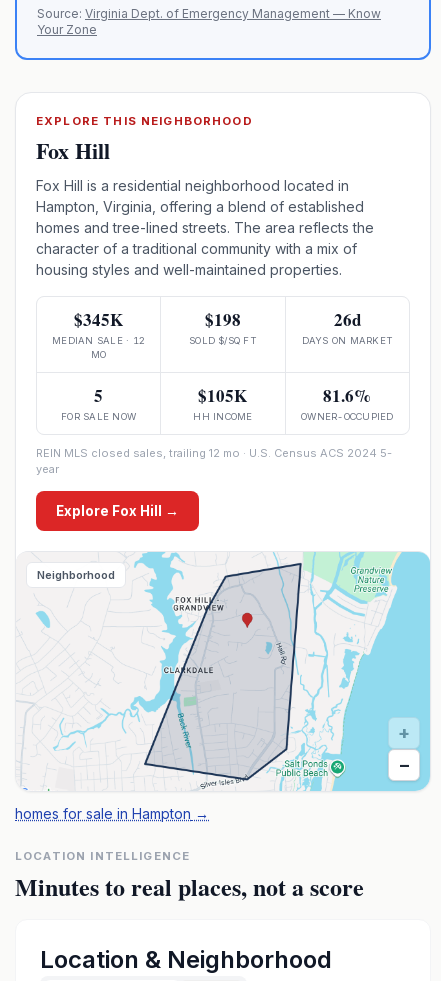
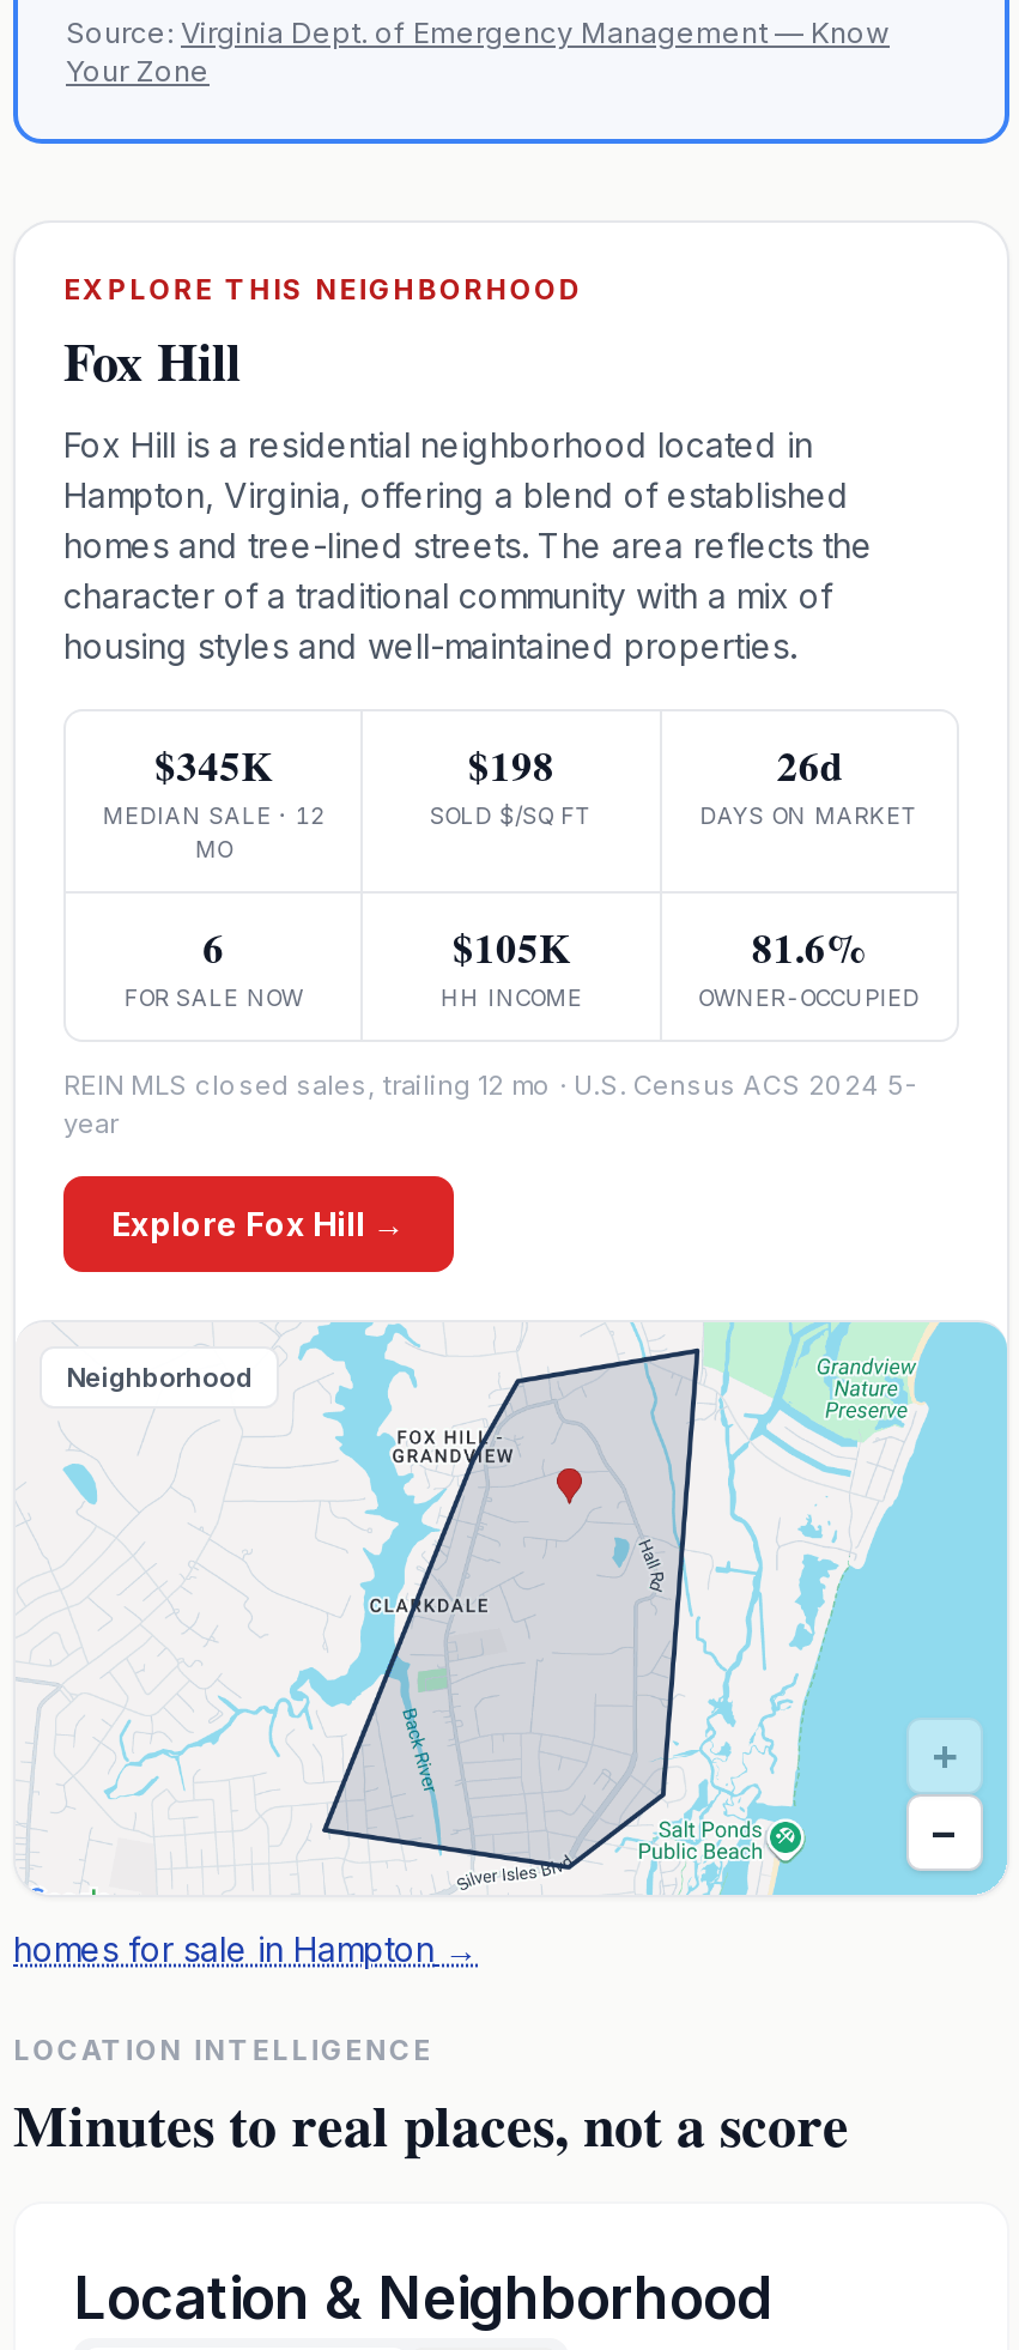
- 5
+ 6
